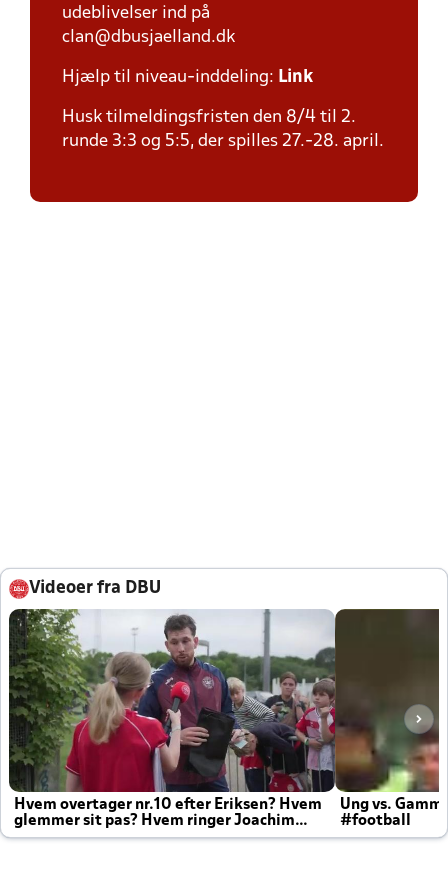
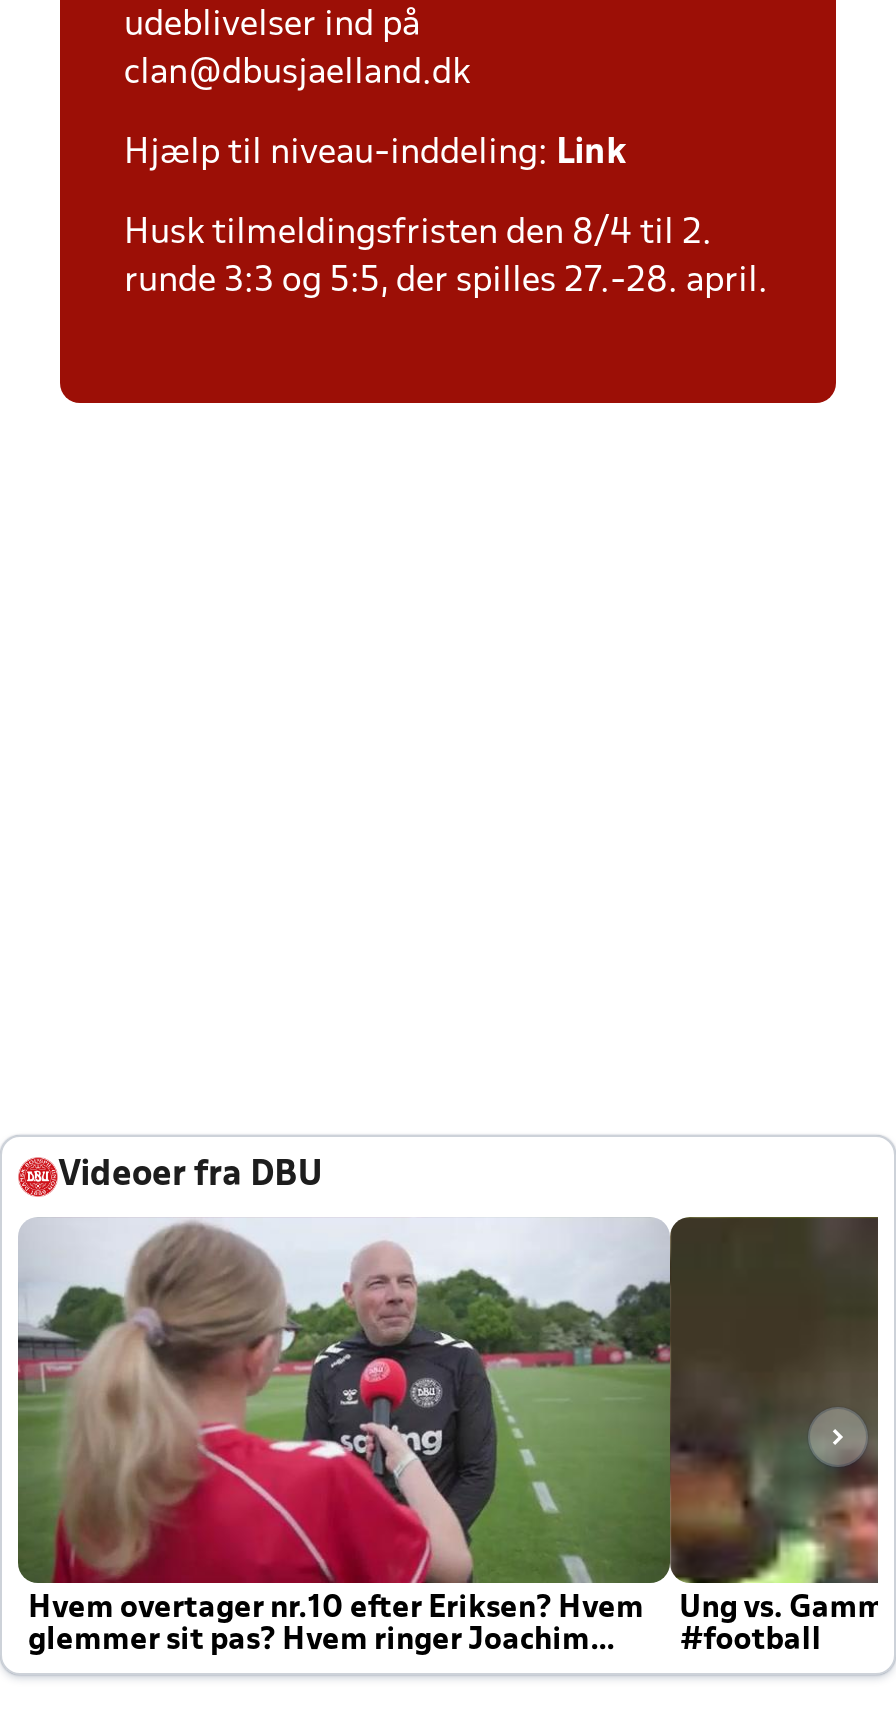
- [image]
+ [image]
